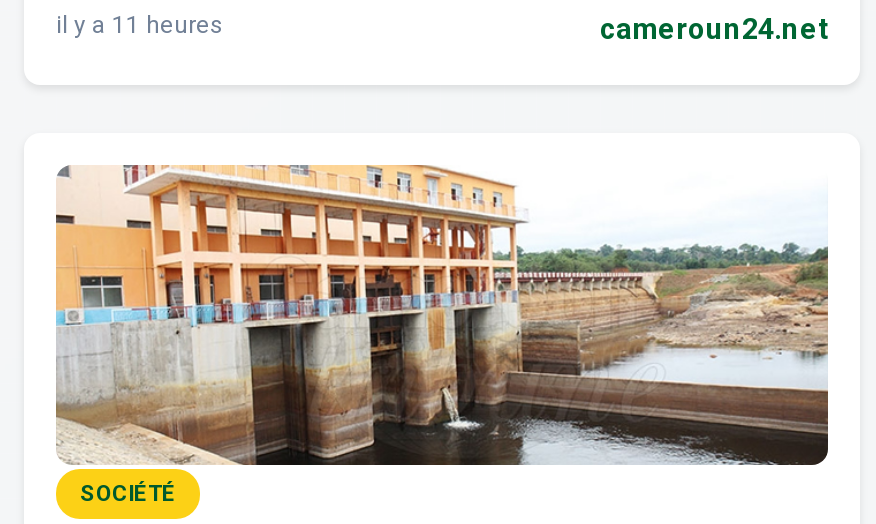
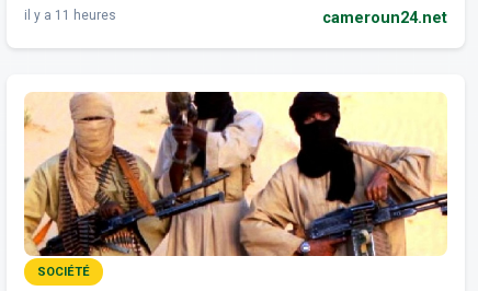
- [image]
+ [image]
